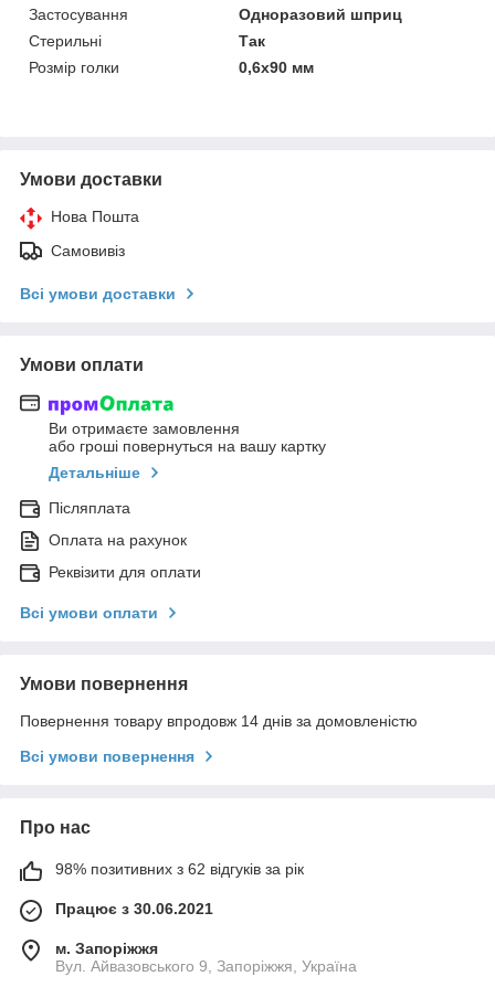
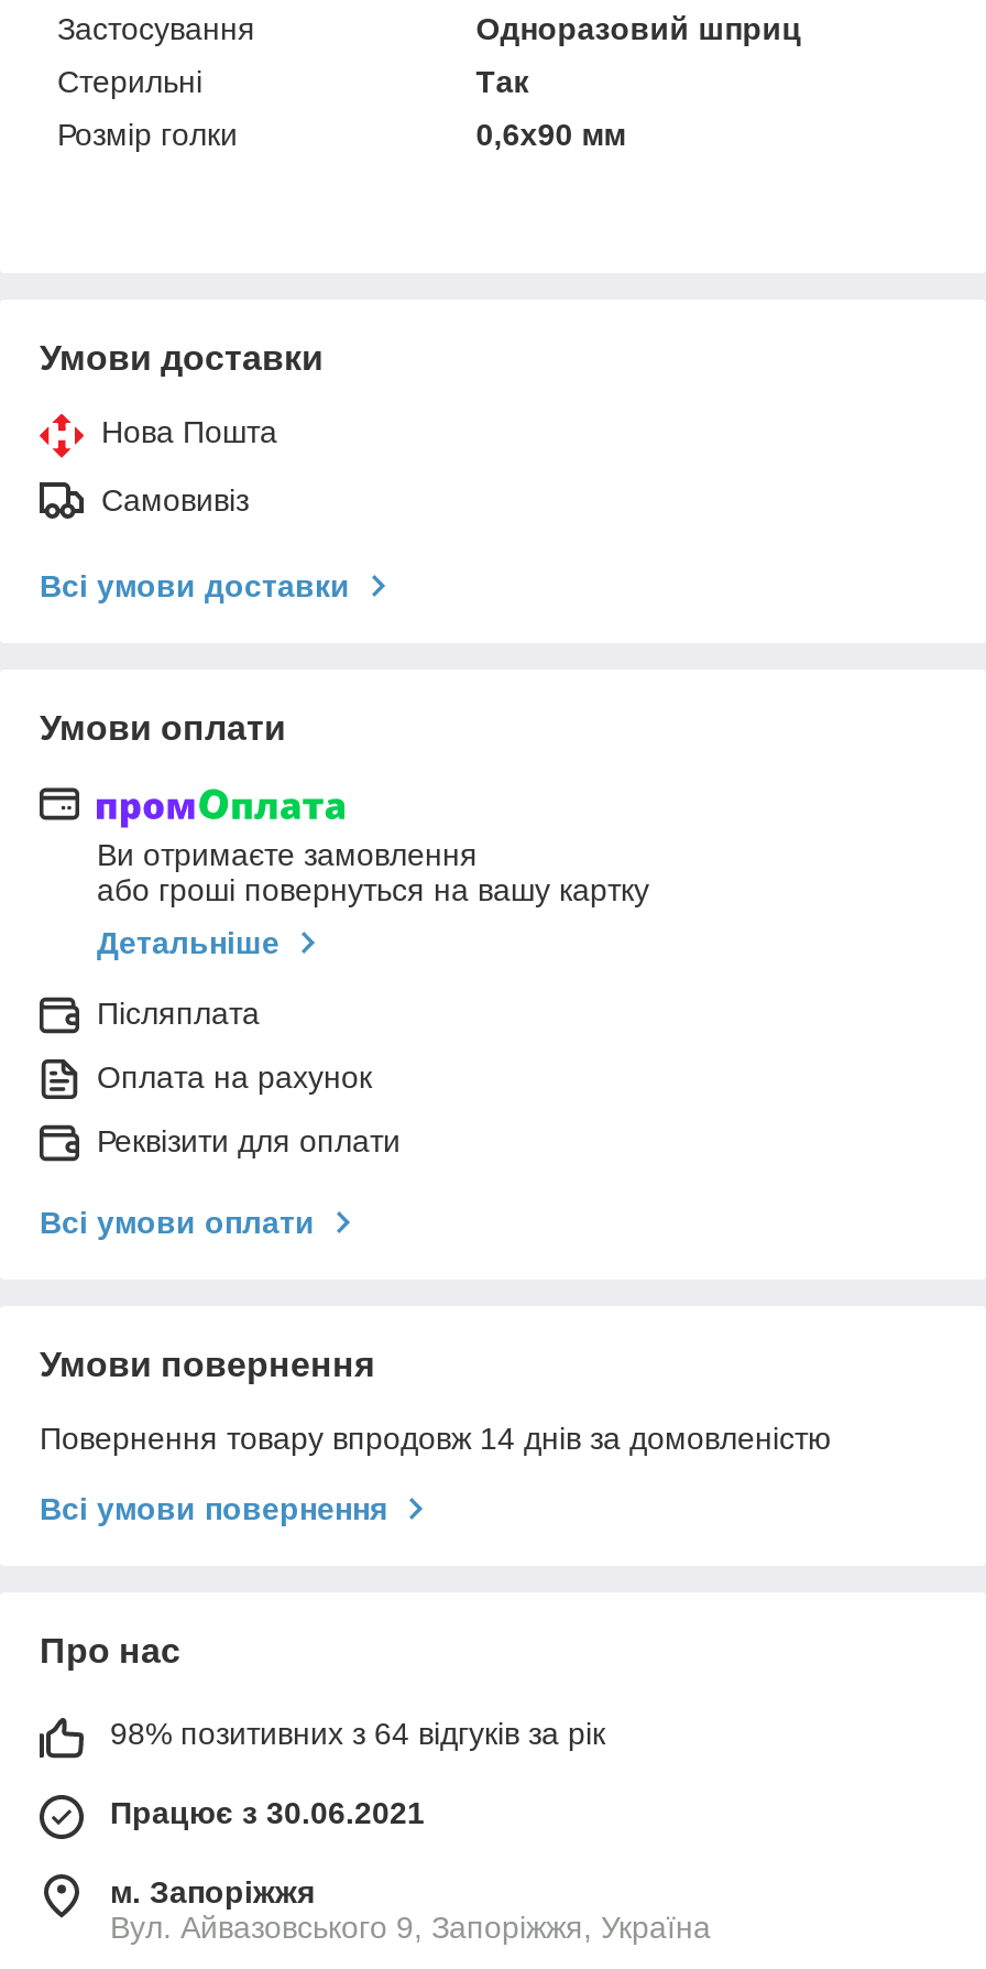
- 98% позитивних з 62 відгуків за рік
+ 98% позитивних з 64 відгуків за рік
